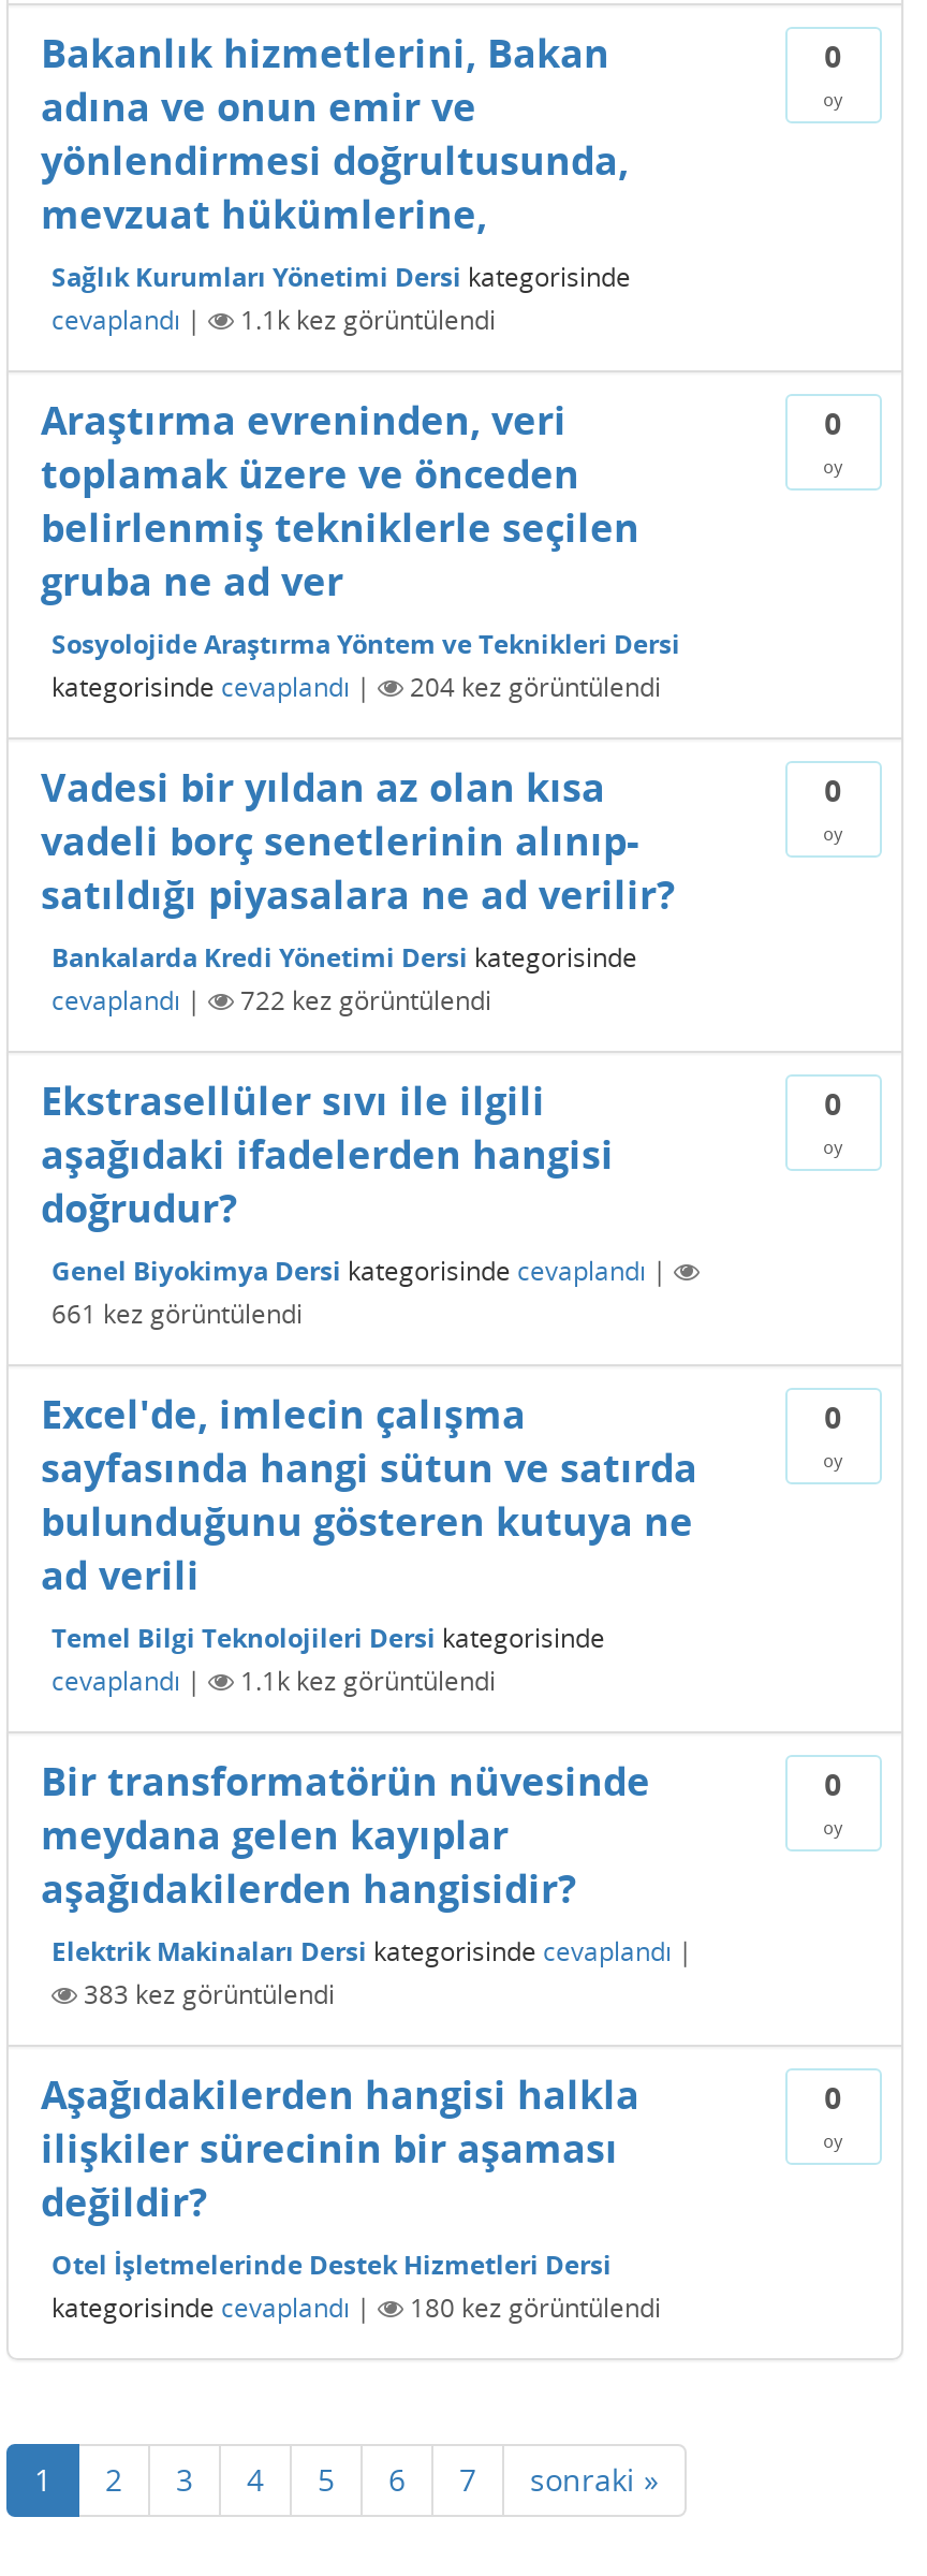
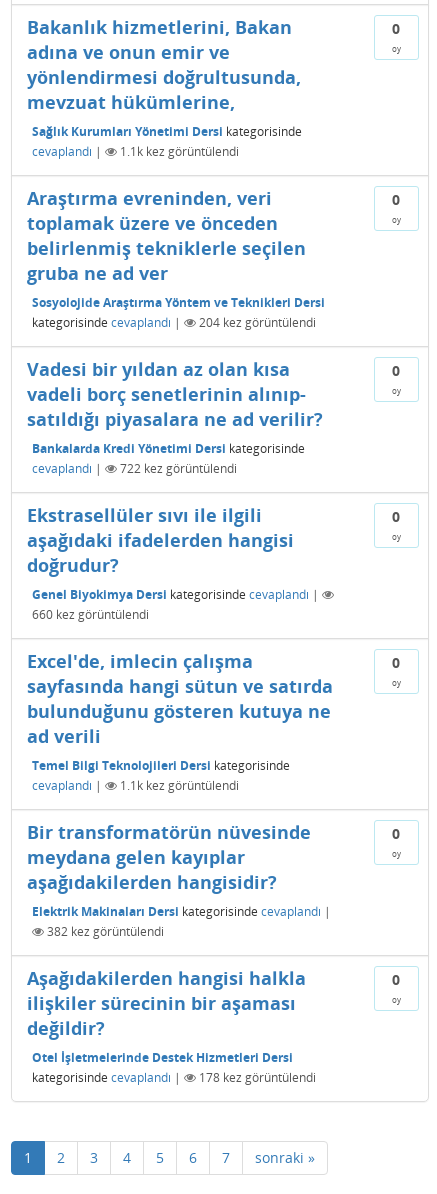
- 661 kez görüntülendi
+ 660 kez görüntülendi

- 383 kez görüntülendi
+ 382 kez görüntülendi

- 180 kez görüntülendi
+ 178 kez görüntülendi
